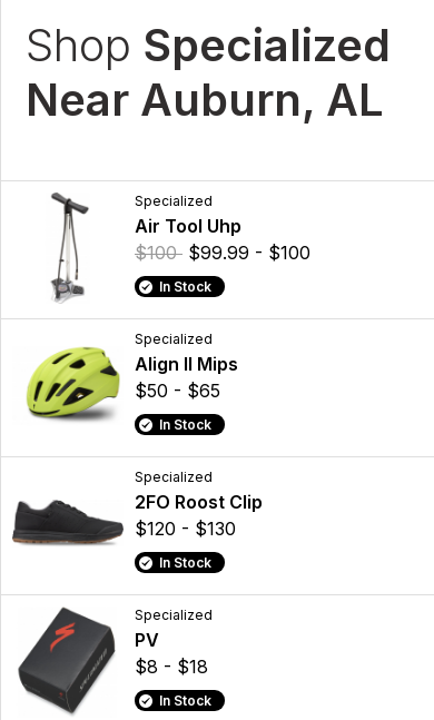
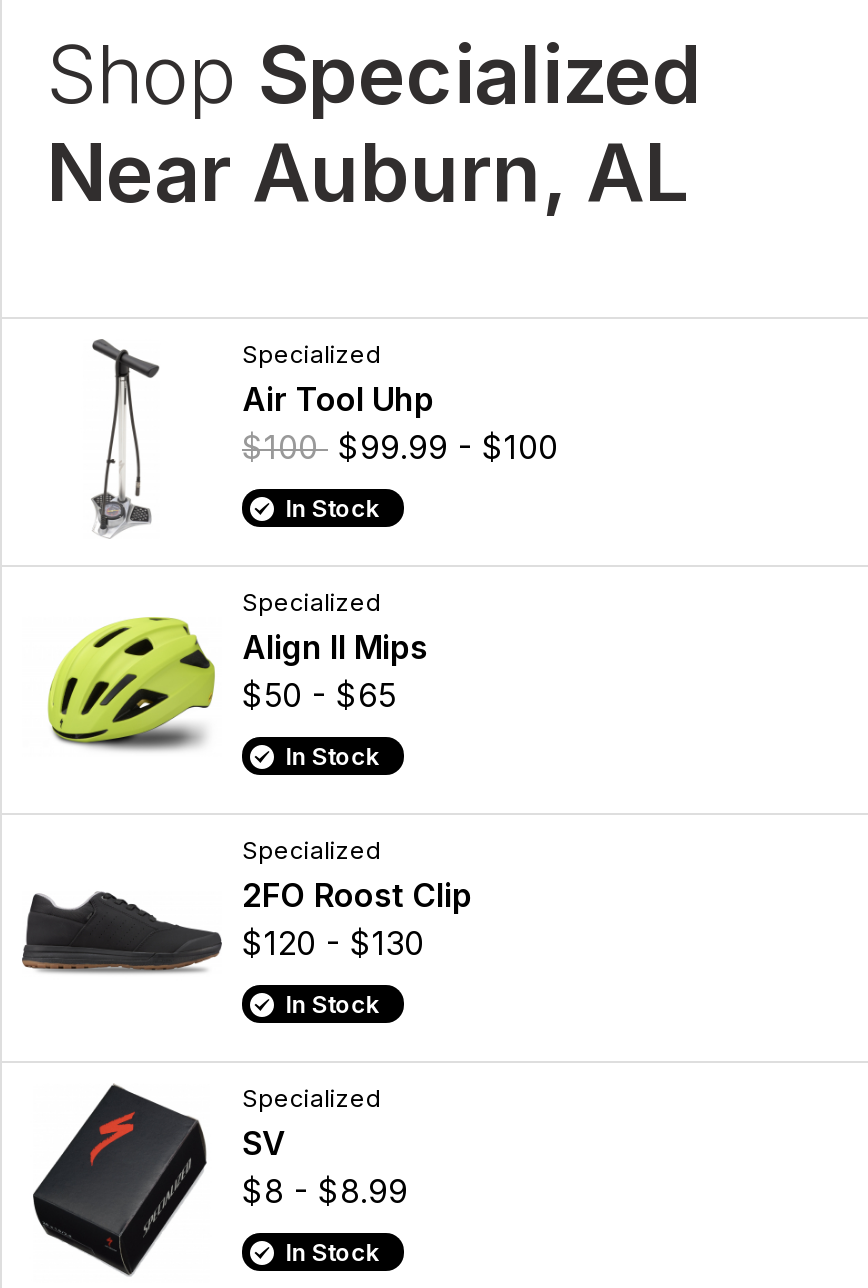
- PV
- $8 - $18
+ SV
+ $8 - $8.99
